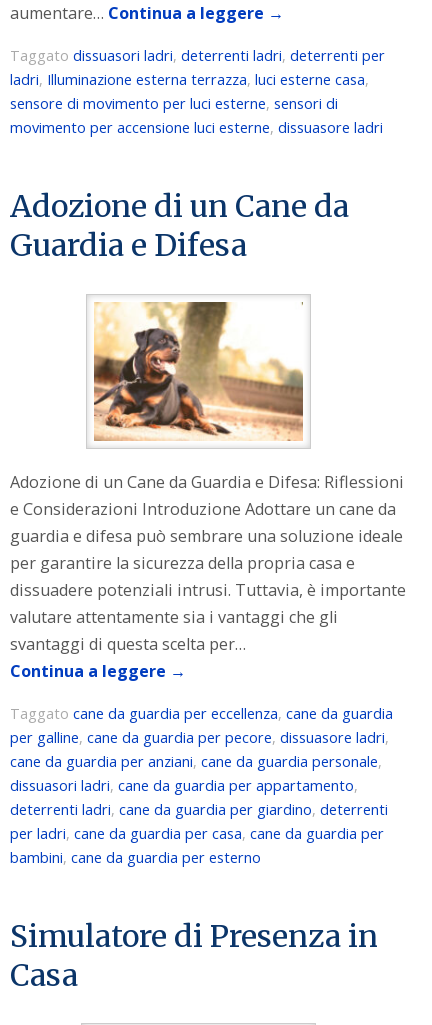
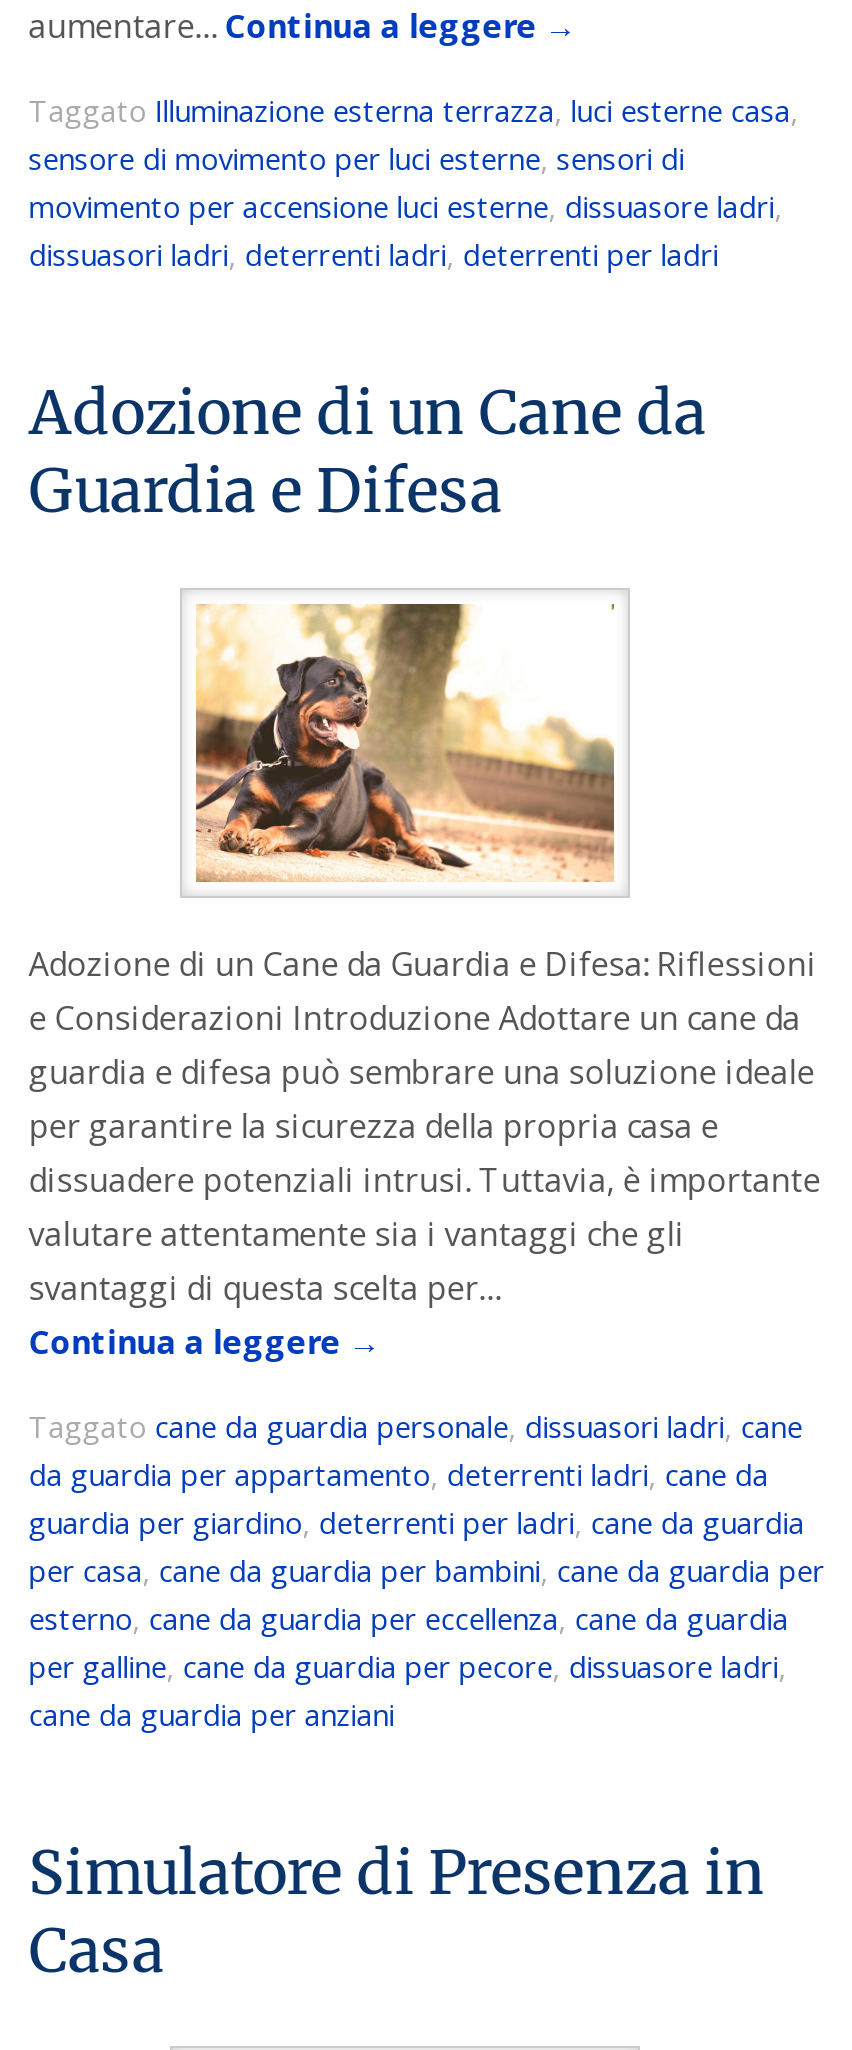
- Taggato dissuasori ladri, deterrenti ladri, deterrenti per
- ladri, Illuminazione esterna terrazza, luci esterne casa,
+ Taggato Illuminazione esterna terrazza, luci esterne casa,

moved up: sensore di movimento per luci esterne, sensori di

- movimento per accensione luci esterne, dissuasore ladri
+ movimento per accensione luci esterne, dissuasore ladri,
+ dissuasori ladri, deterrenti ladri, deterrenti per ladri

- Taggato cane da guardia per eccellenza, cane da guardia
+ Taggato cane da guardia personale, dissuasori ladri, cane
+ da guardia per appartamento, deterrenti ladri, cane da
+ guardia per giardino, deterrenti per ladri, cane da guardia
+ per casa, cane da guardia per bambini, cane da guardia per
+ esterno, cane da guardia per eccellenza, cane da guardia

moved down: per galline, cane da guardia per pecore, dissuasore ladri,

- cane da guardia per anziani, cane da guardia personale,
- dissuasori ladri, cane da guardia per appartamento,
- deterrenti ladri, cane da guardia per giardino, deterrenti
- per ladri, cane da guardia per casa, cane da guardia per
- bambini, cane da guardia per esterno
+ cane da guardia per anziani
